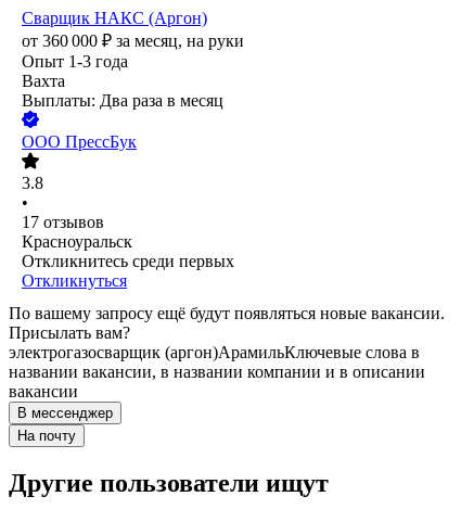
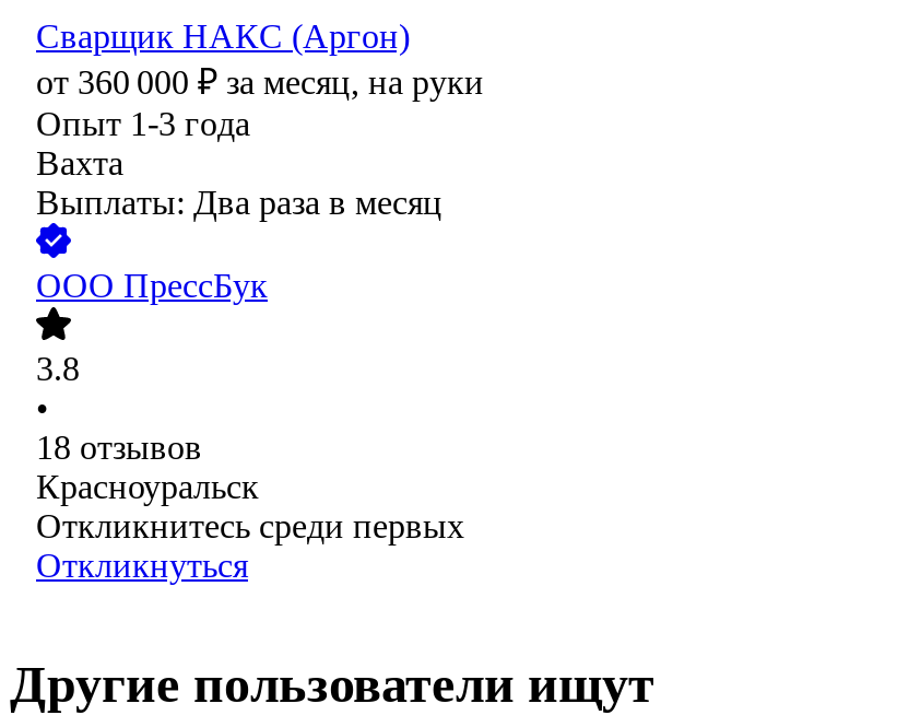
- 17 отзывов
+ 18 отзывов

- По вашему запросу ещё будут появляться новые вакансии.
- Присылать вам?
- электрогазосварщик (аргон)АрамильКлючевые слова в
- названии вакансии, в названии компании и в описании
- вакансии
- В мессенджер
- На почту
